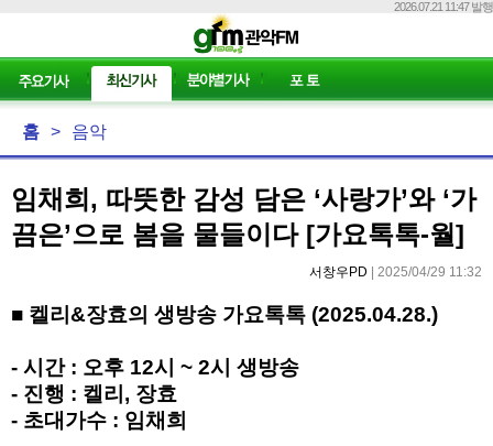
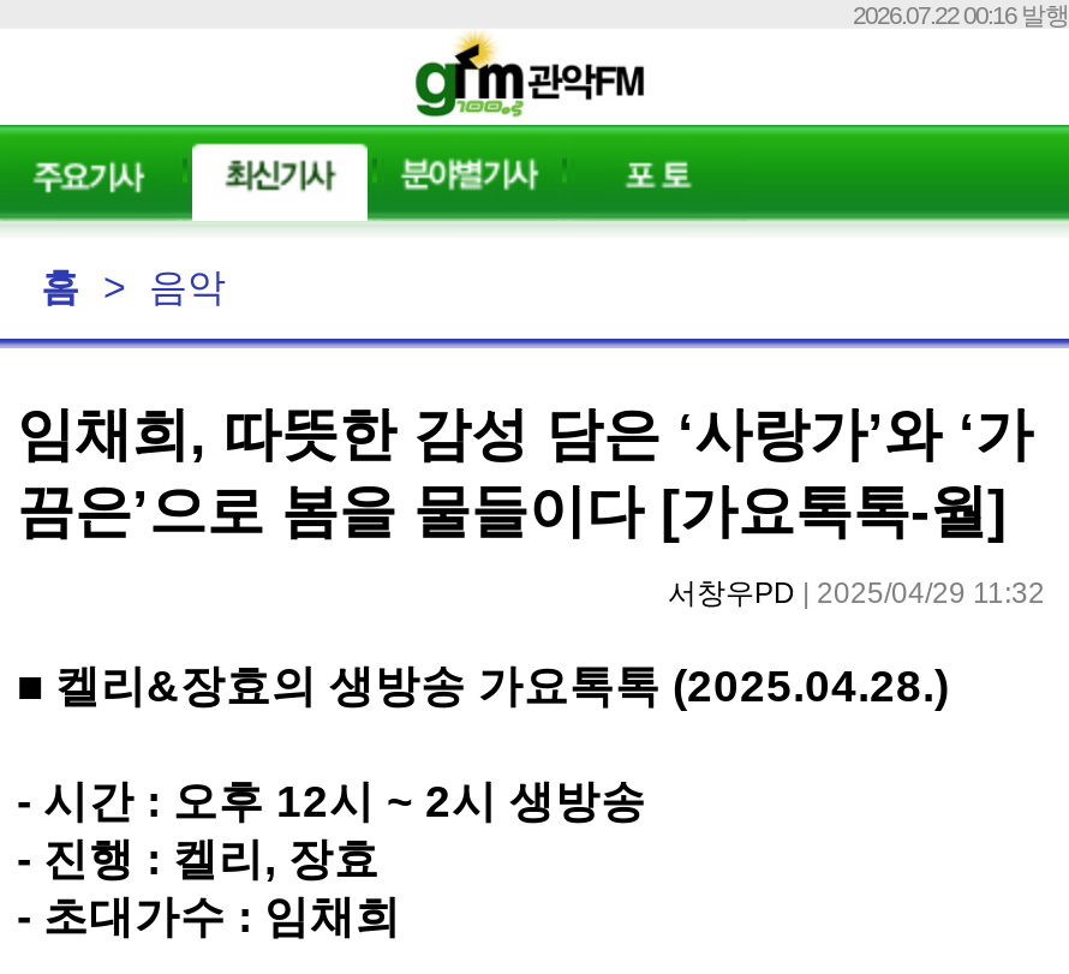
- 2026.07.21 11:47 발행
+ 2026.07.22 00:16 발행
